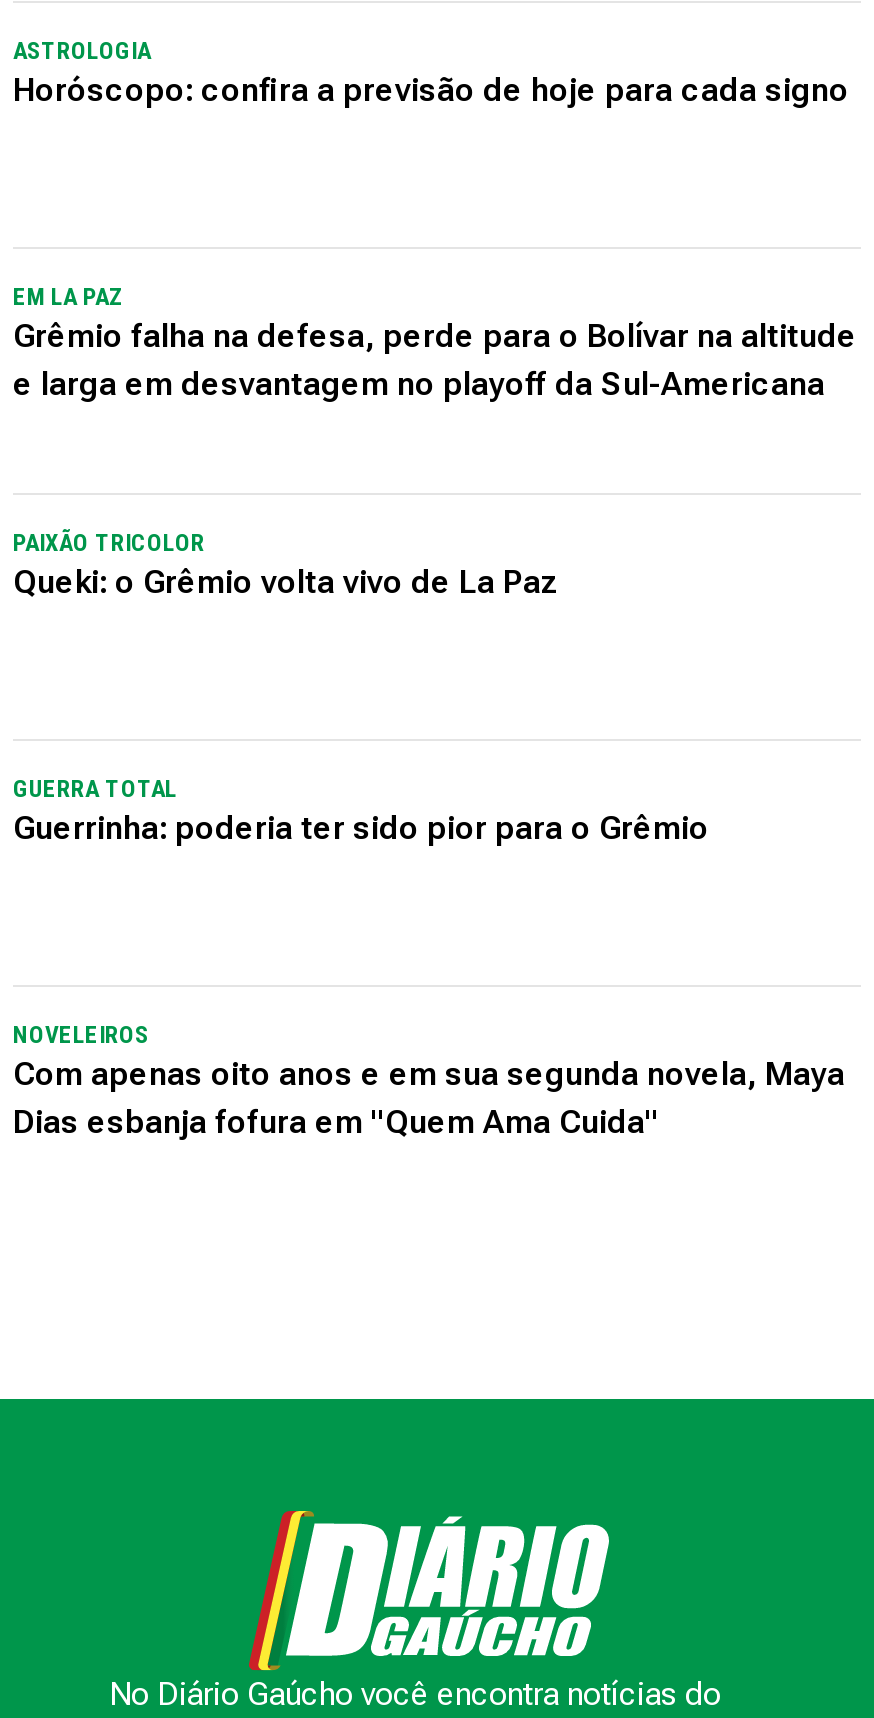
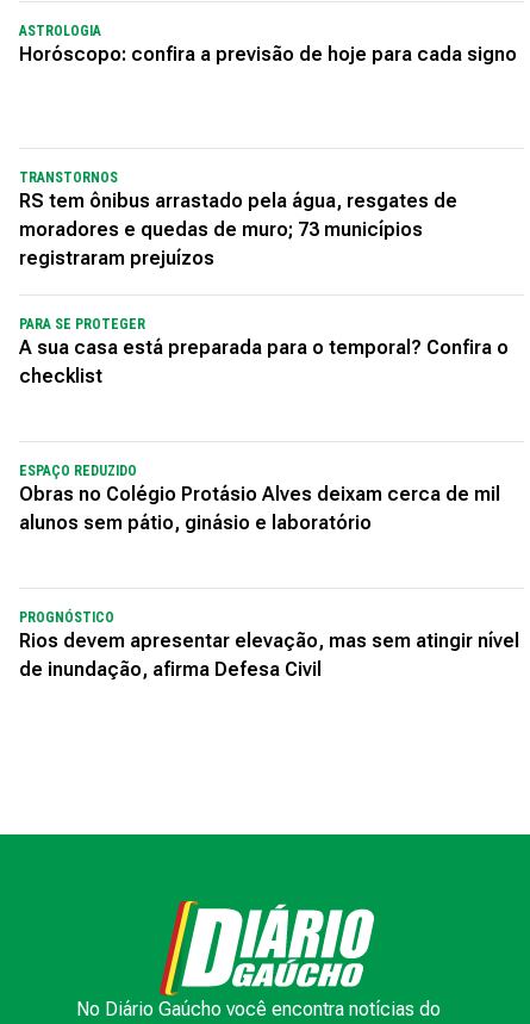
- EM LA PAZ
- Grêmio falha na defesa, perde para o Bolívar na altitude
- e larga em desvantagem no playoff da Sul-Americana
+ TRANSTORNOS
+ RS tem ônibus arrastado pela água, resgates de
+ moradores e quedas de muro; 73 municípios
+ registraram prejuízos

- PAIXÃO TRICOLOR
- Queki: o Grêmio volta vivo de La Paz
+ PARA SE PROTEGER
+ A sua casa está preparada para o temporal? Confira o
+ checklist

- GUERRA TOTAL
- Guerrinha: poderia ter sido pior para o Grêmio
+ ESPAÇO REDUZIDO
+ Obras no Colégio Protásio Alves deixam cerca de mil
+ alunos sem pátio, ginásio e laboratório

- NOVELEIROS
- Com apenas oito anos e em sua segunda novela, Maya
- Dias esbanja fofura em "Quem Ama Cuida"
+ PROGNÓSTICO
+ Rios devem apresentar elevação, mas sem atingir nível
+ de inundação, afirma Defesa Civil
